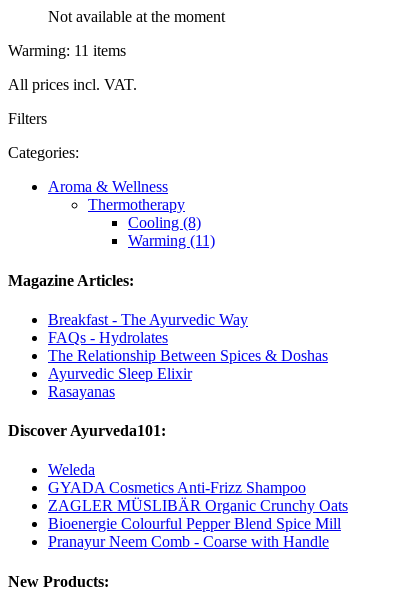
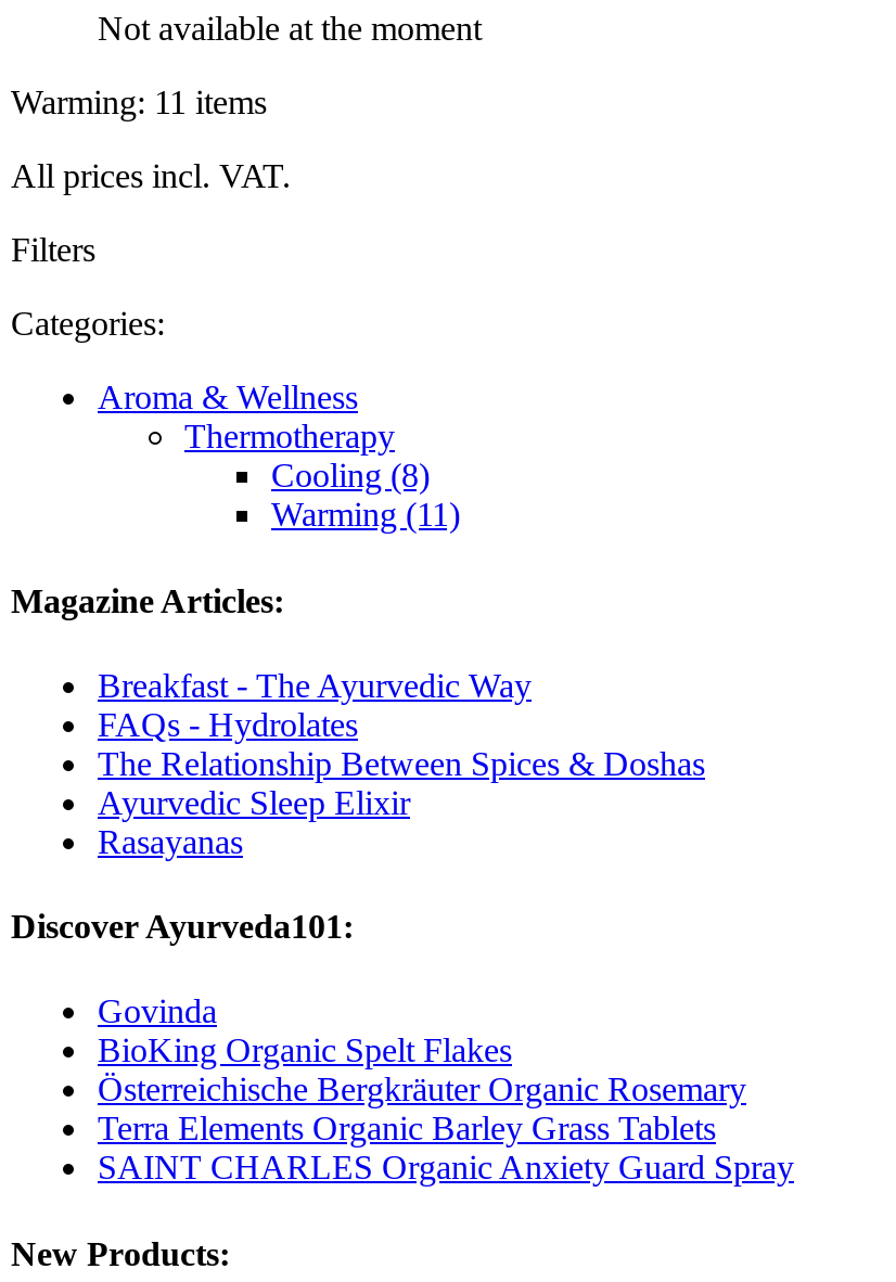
- Weleda
- GYADA Cosmetics Anti-Frizz Shampoo
- ZAGLER MÜSLIBÄR Organic Crunchy Oats
- Bioenergie Colourful Pepper Blend Spice Mill
- Pranayur Neem Comb - Coarse with Handle
+ Govinda
+ BioKing Organic Spelt Flakes
+ Österreichische Bergkräuter Organic Rosemary
+ Terra Elements Organic Barley Grass Tablets
+ SAINT CHARLES Organic Anxiety Guard Spray
